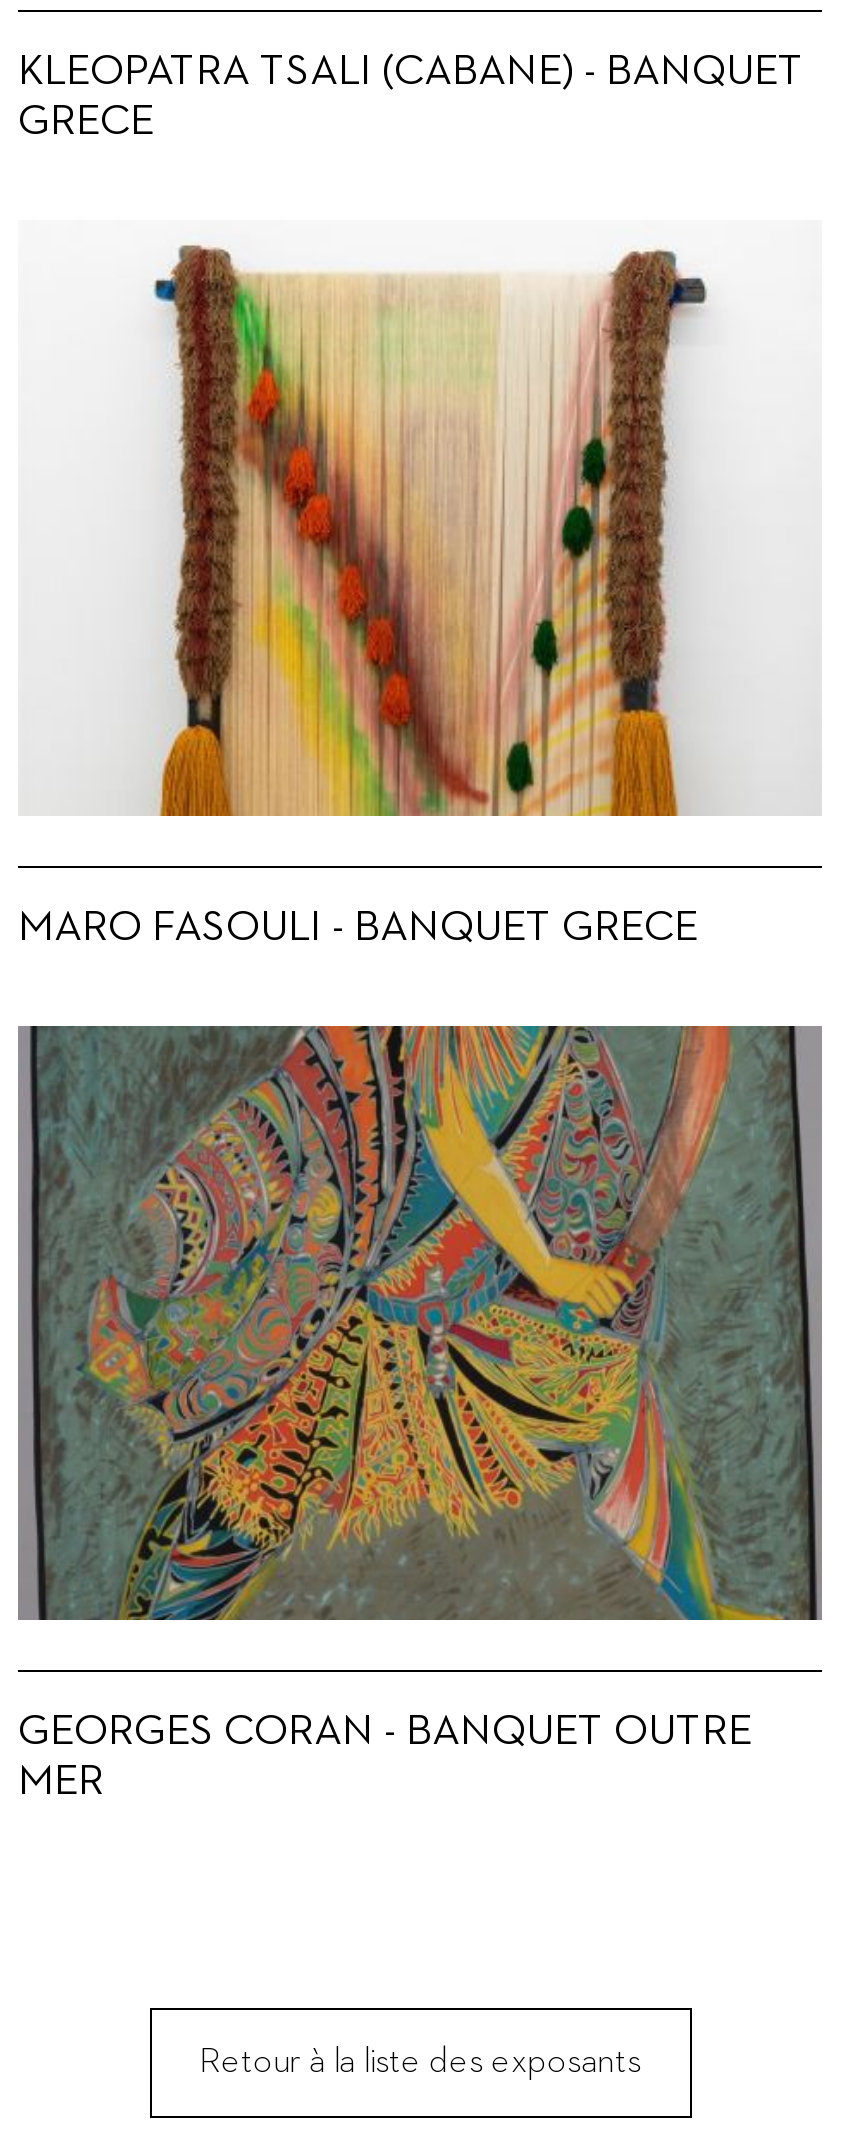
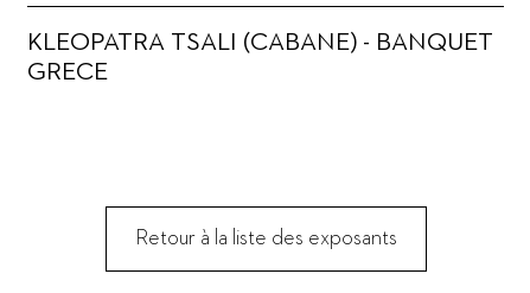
- [image]

- MARO FASOULI - BANQUET GRECE

- [image]

- GEORGES CORAN - BANQUET OUTRE
- MER
